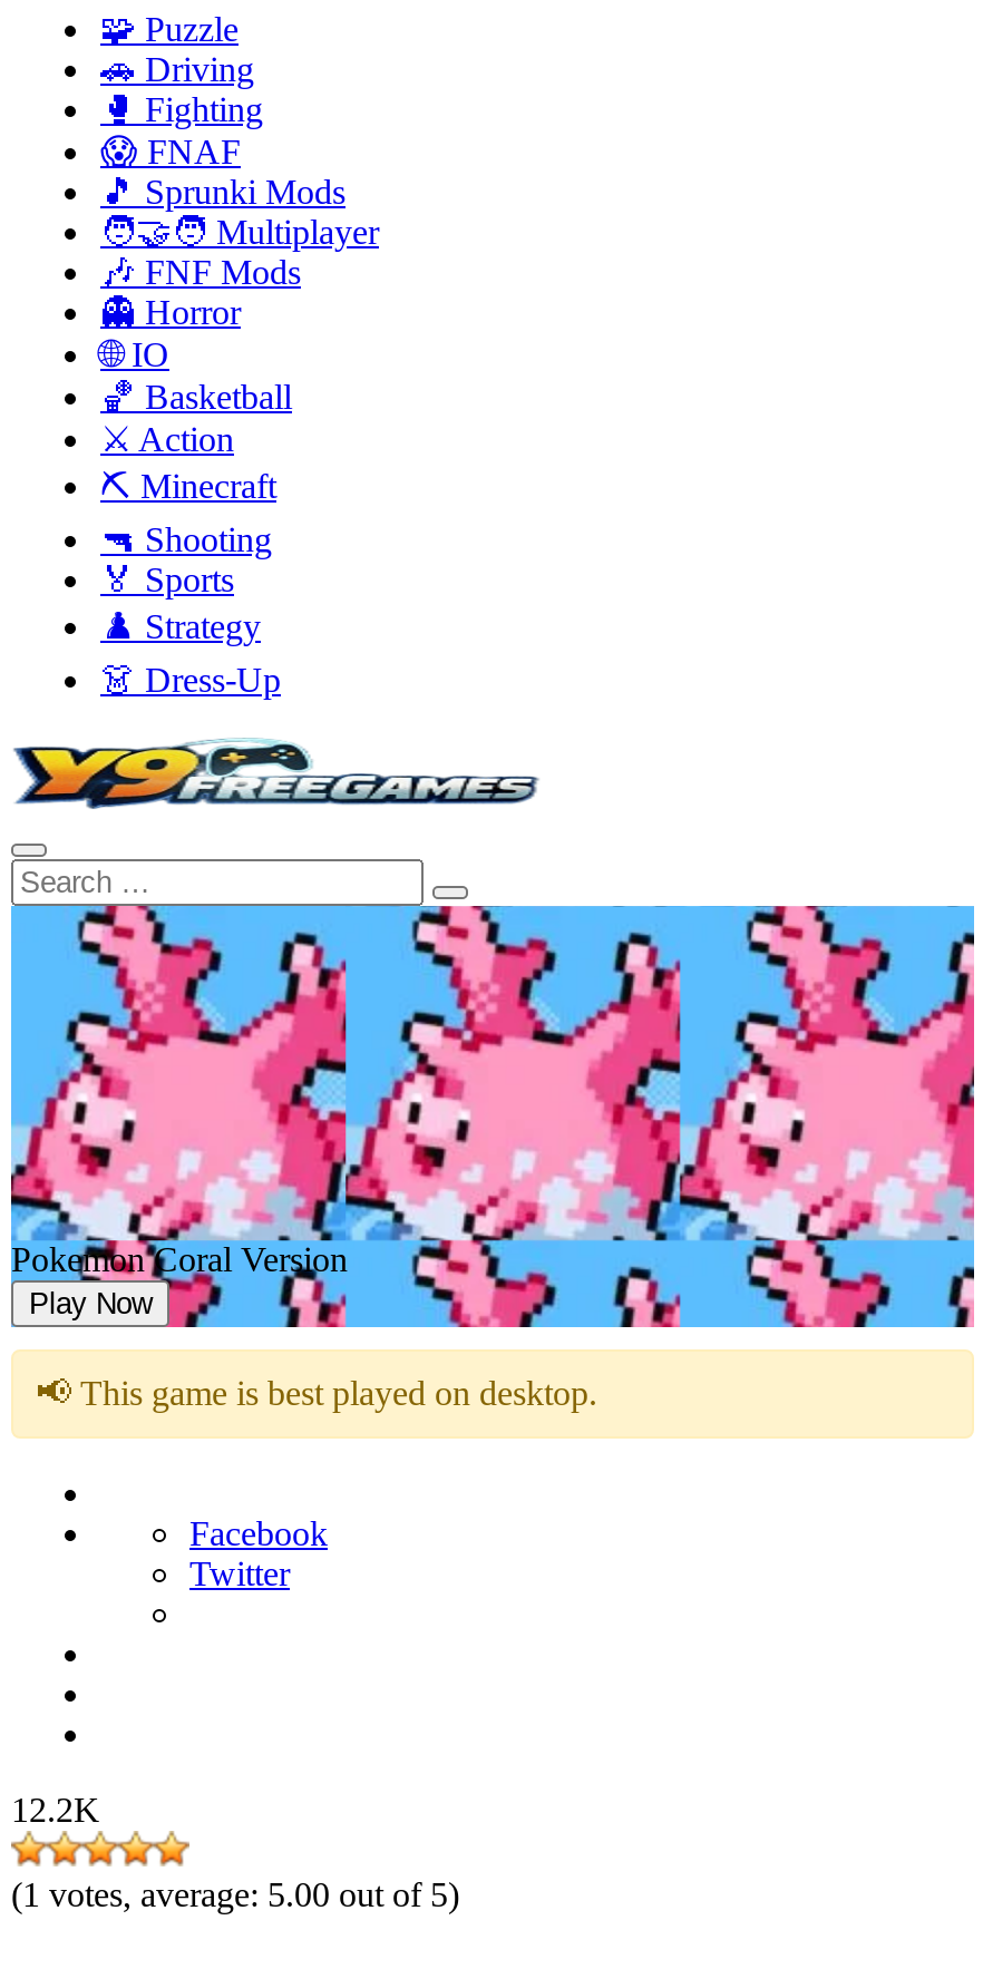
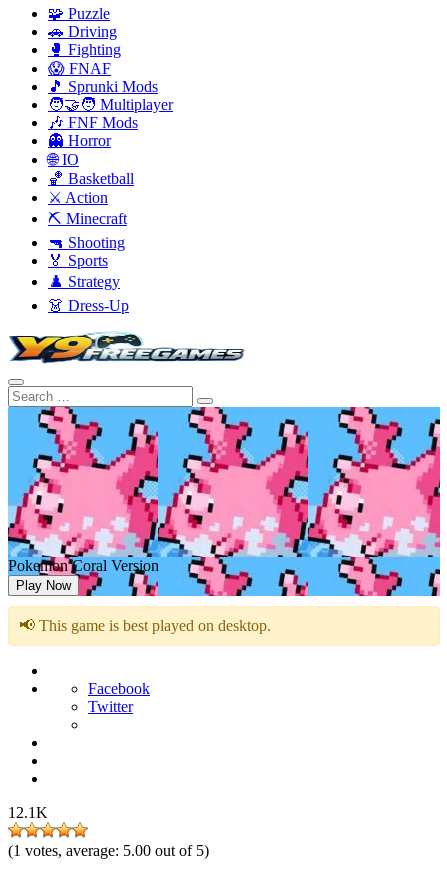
- 12.2K
+ 12.1K
